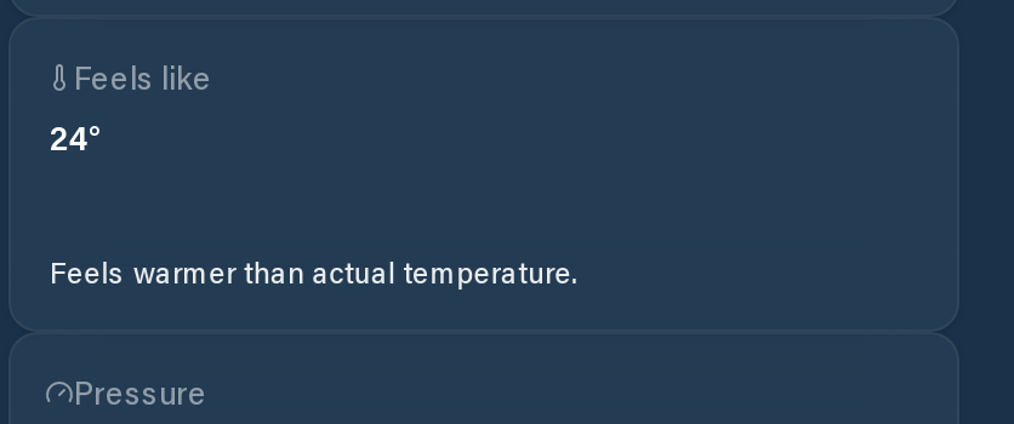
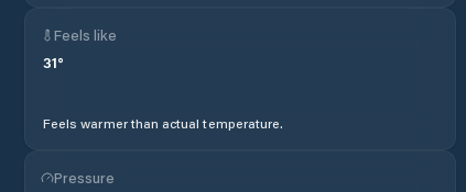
- 24°
+ 31°
